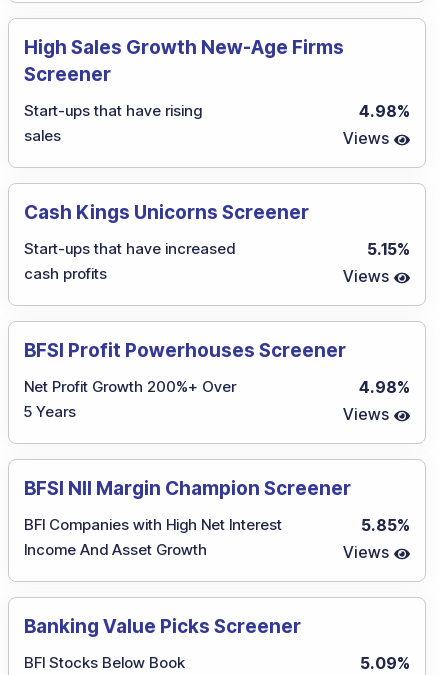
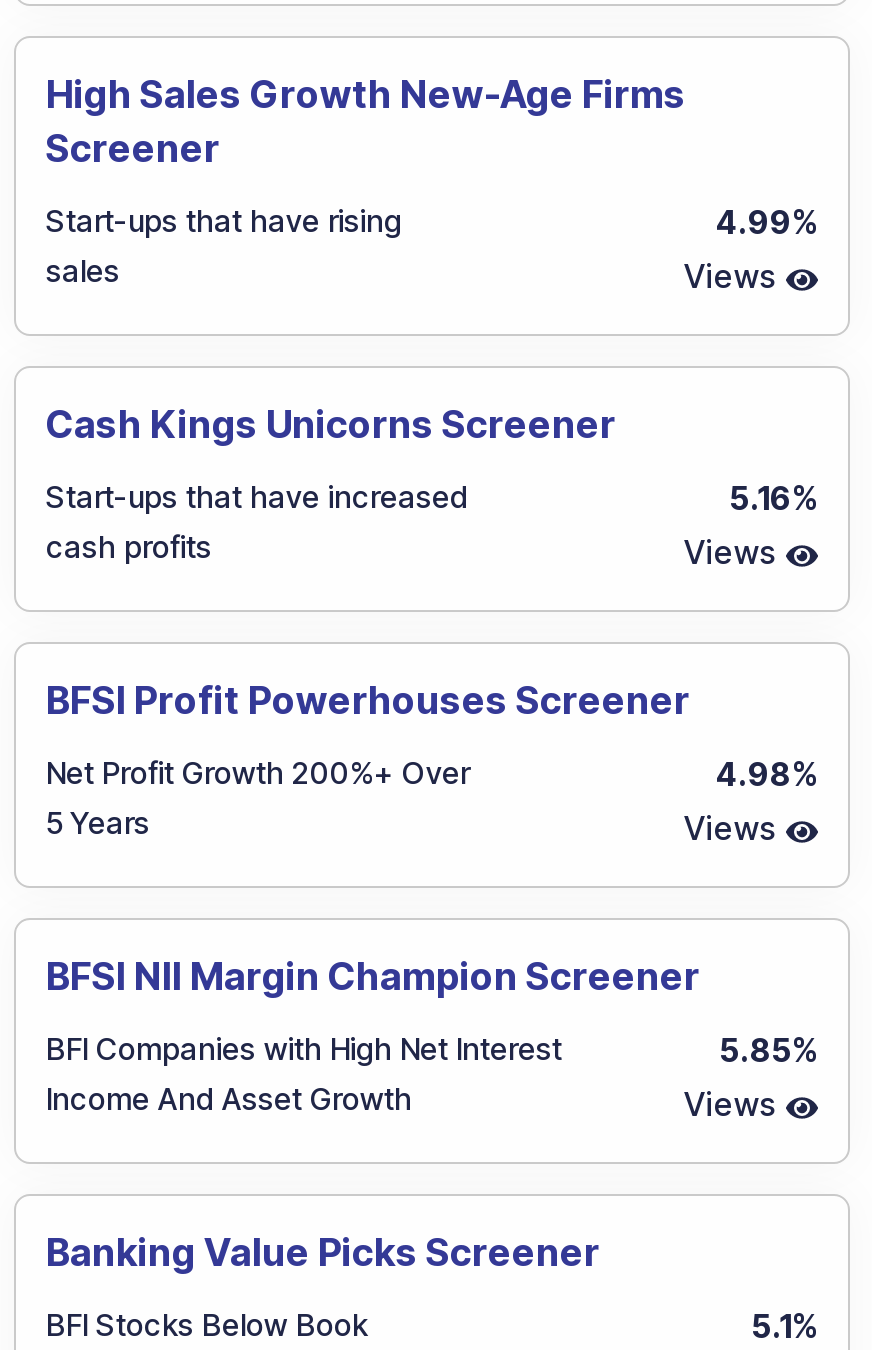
- 4.98%
+ 4.99%

- 5.15%
+ 5.16%

- 5.09%
+ 5.1%
